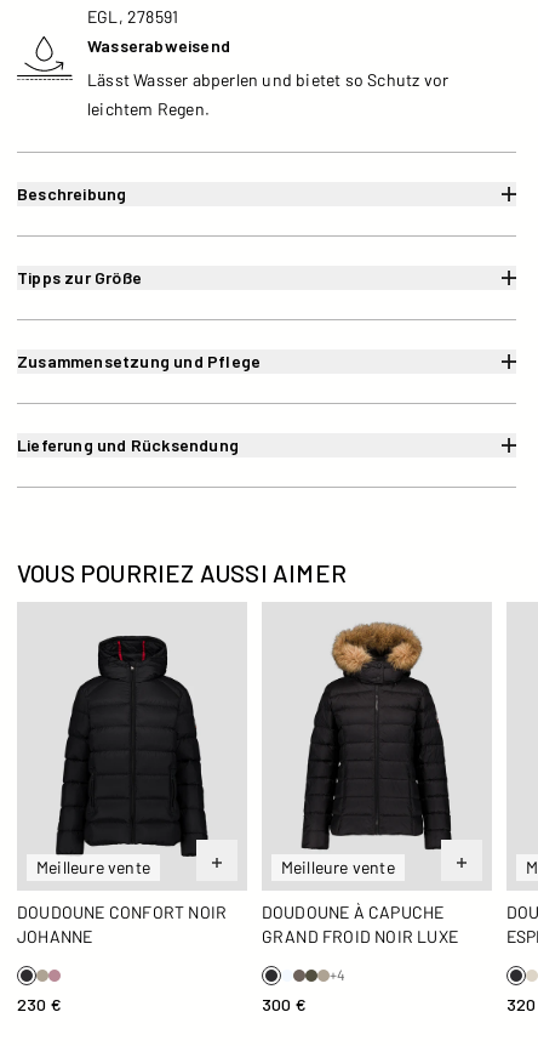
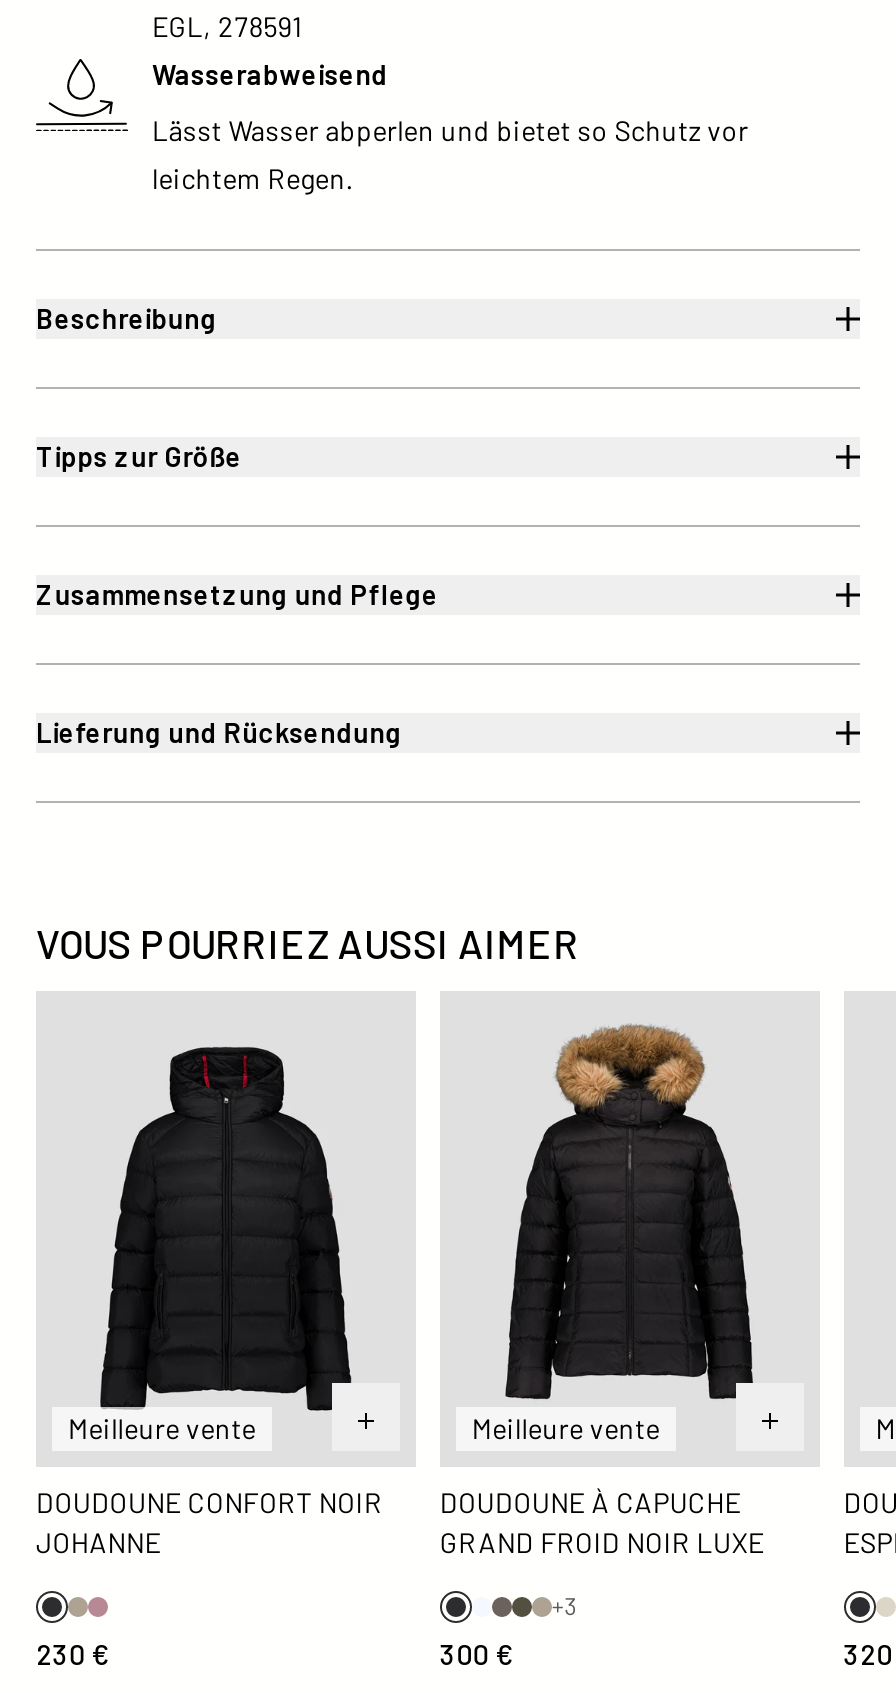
- +4
+ +3
